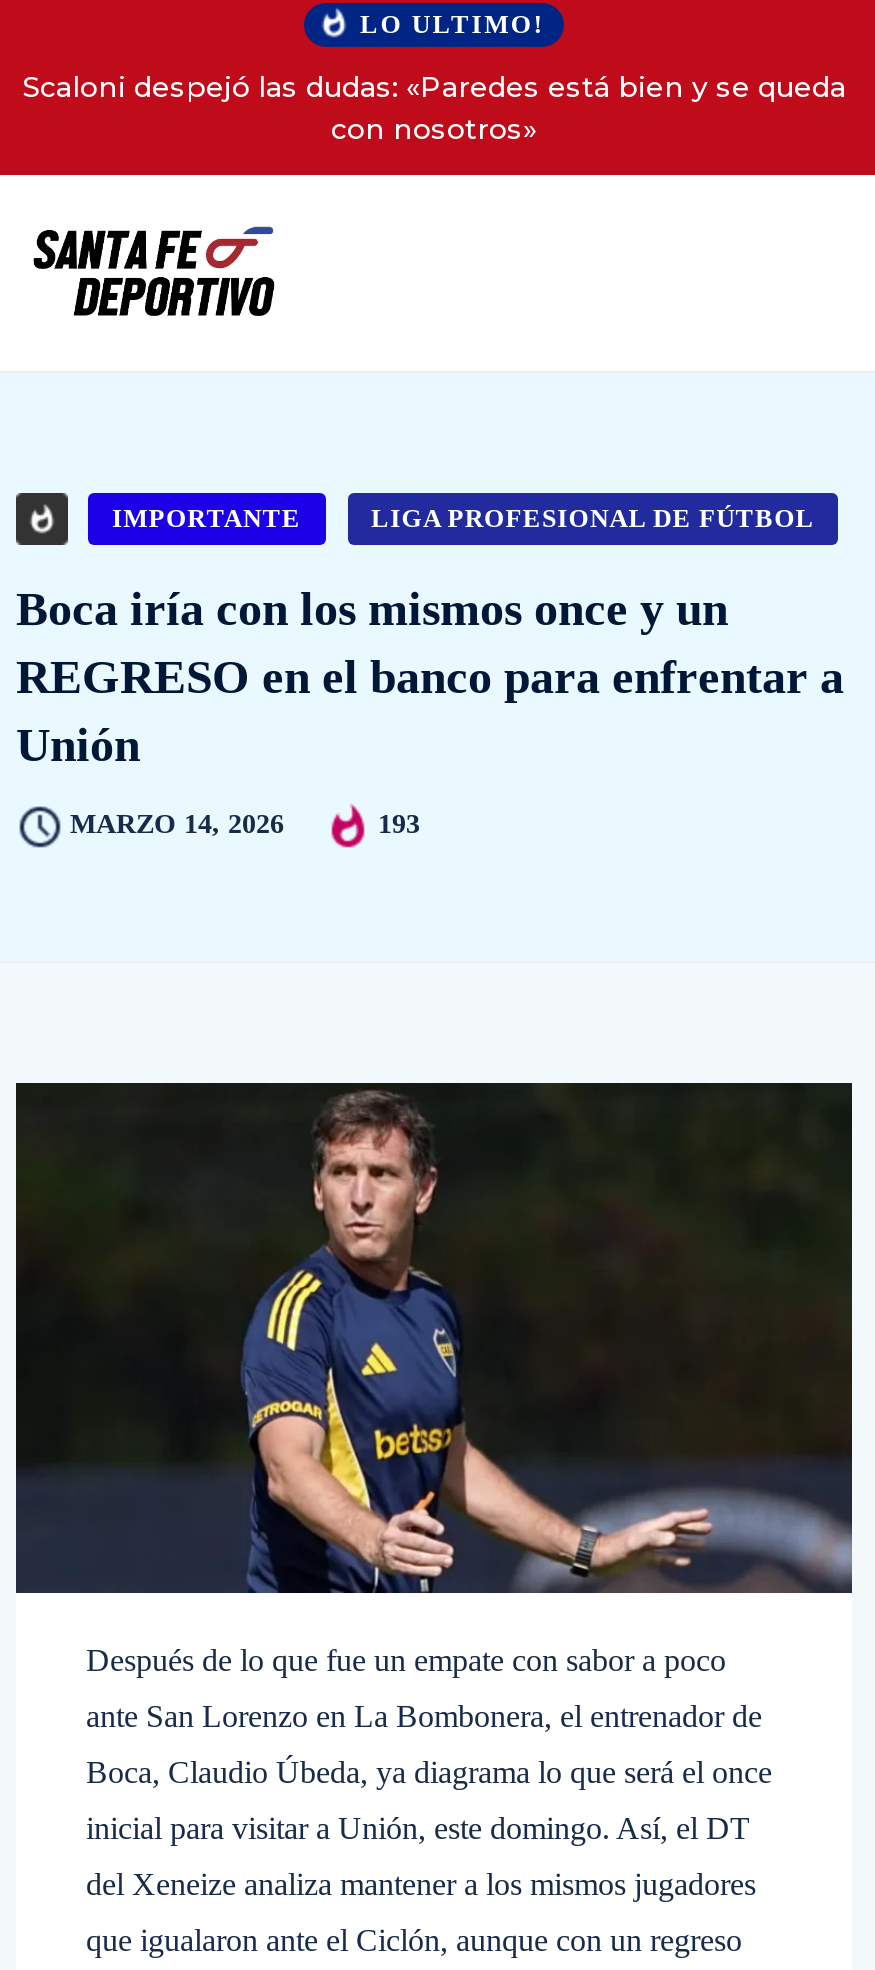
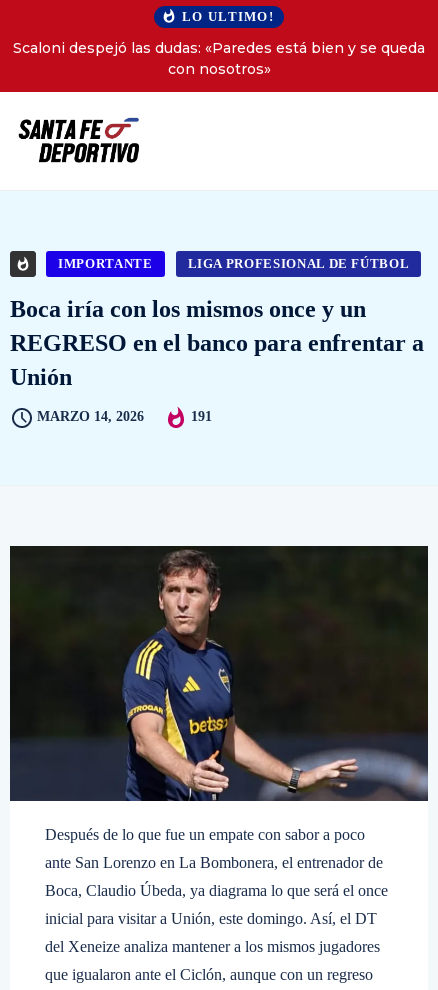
- 193
+ 191
